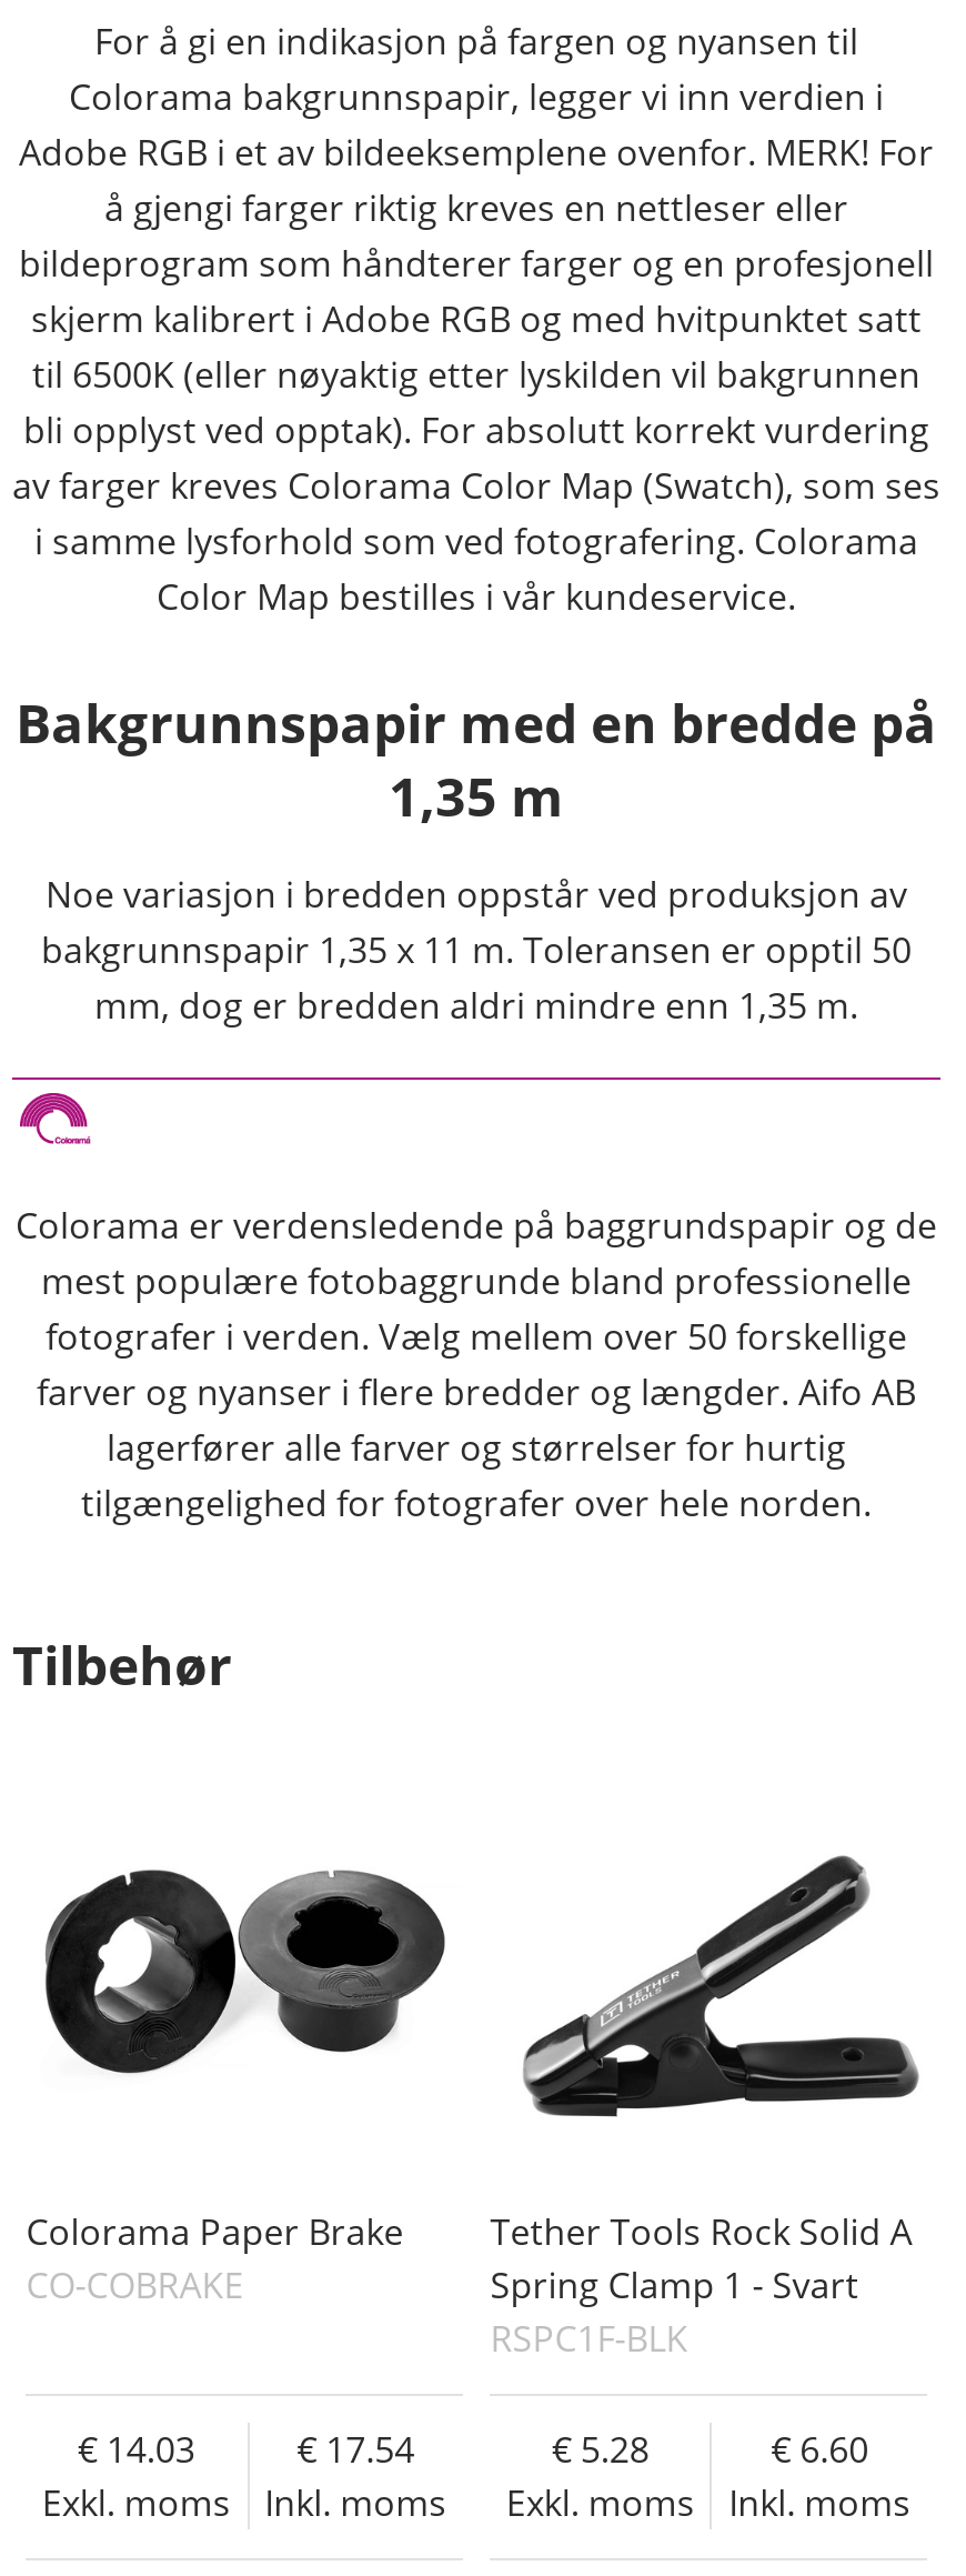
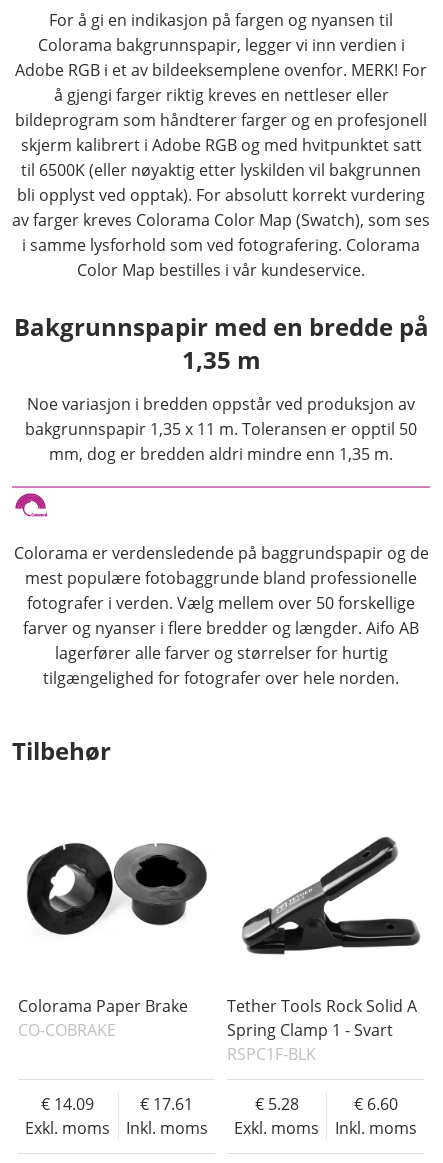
- 14.03
+ 14.09

- 17.54
+ 17.61
